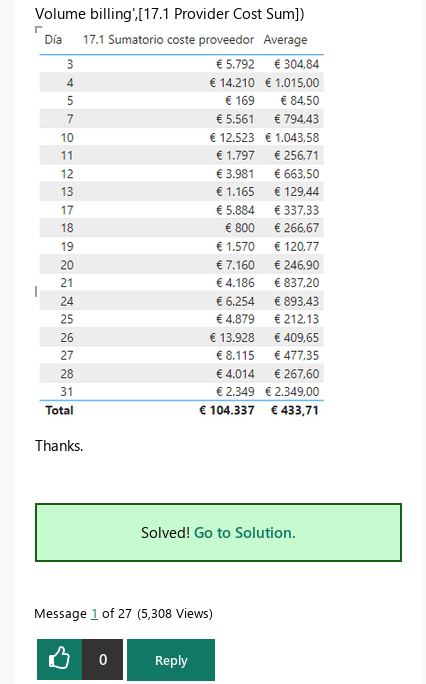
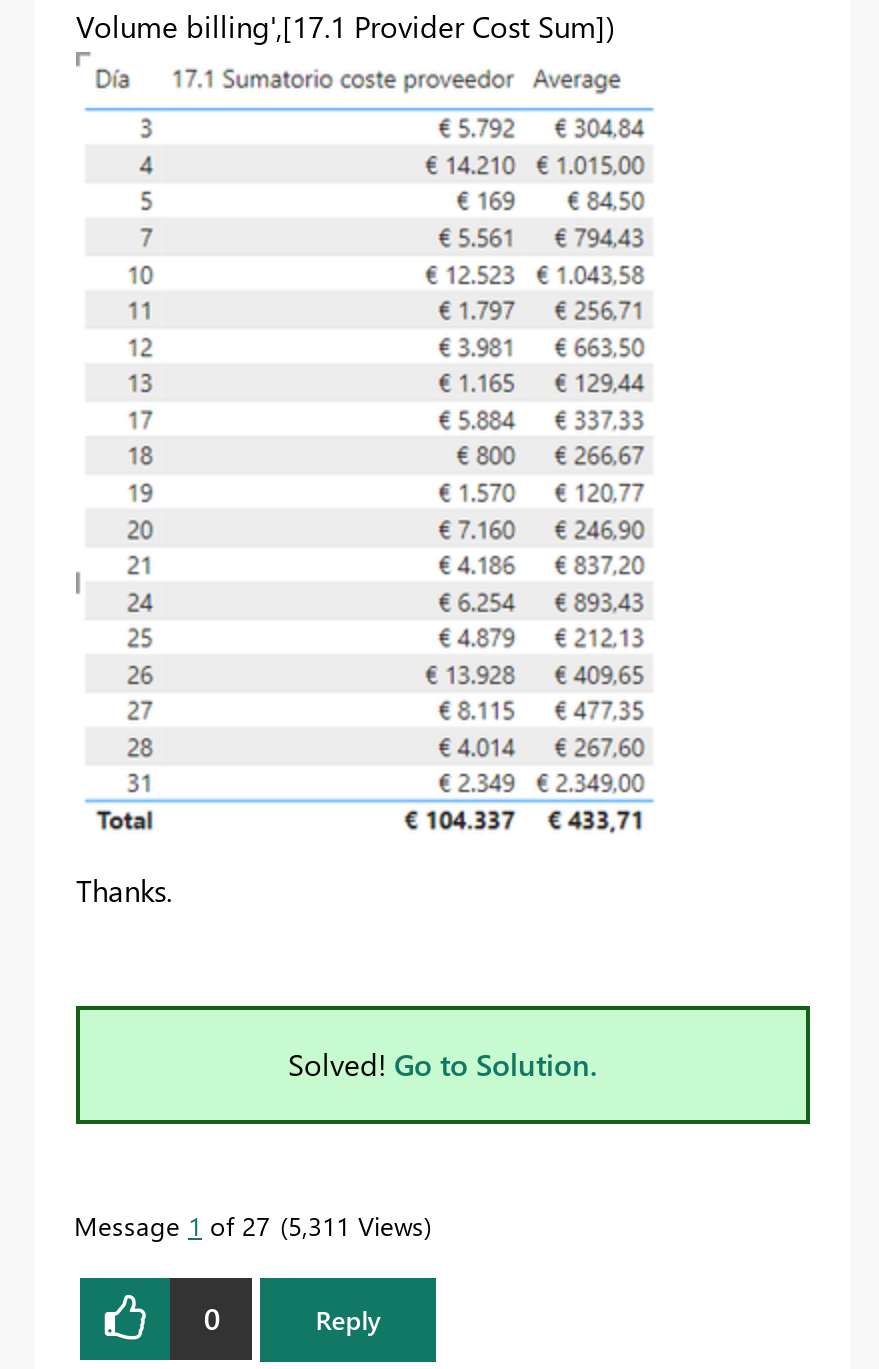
- Message 1 of 27 5,308 Views
+ Message 1 of 27 5,311 Views
